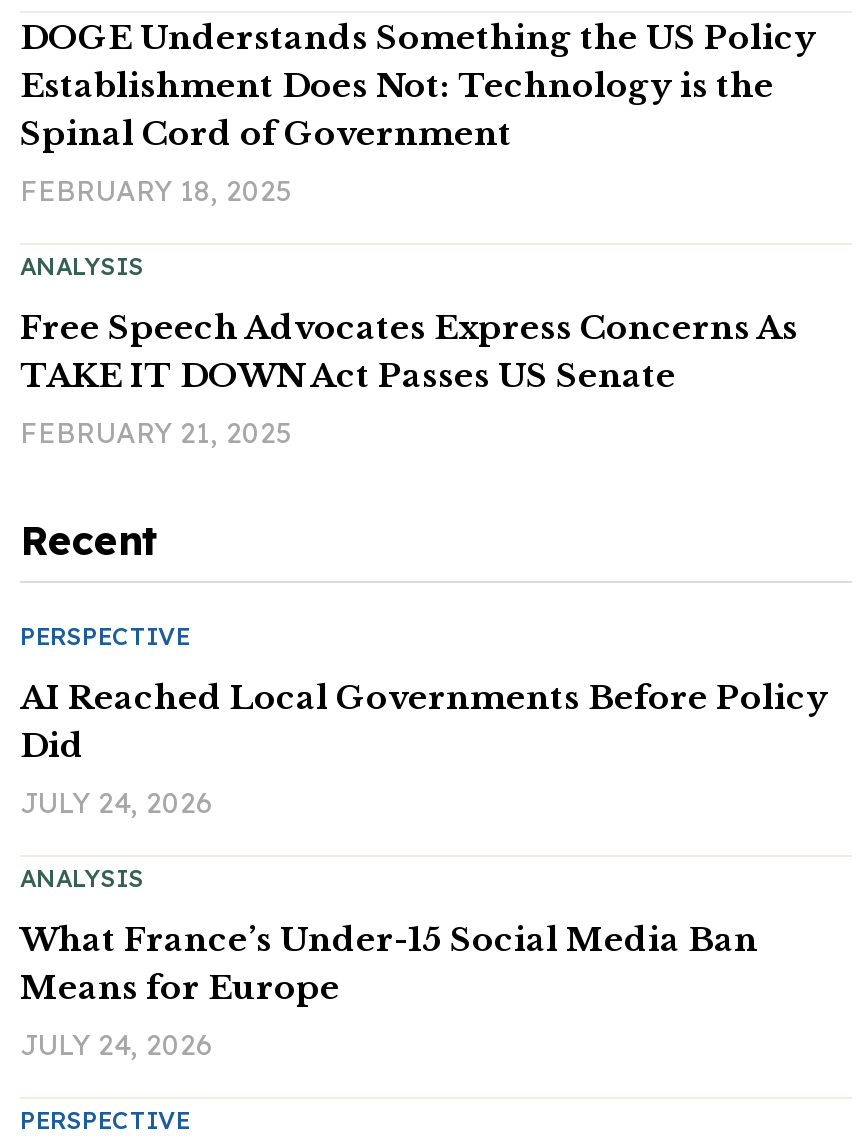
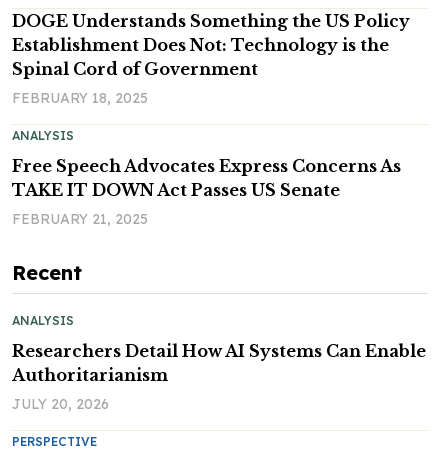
- PERSPECTIVE
- AI Reached Local Governments Before Policy
- Did
- JULY 24, 2026

- What France’s Under-15 Social Media Ban
- Means for Europe
+ Researchers Detail How AI Systems Can Enable
+ Authoritarianism

- JULY 24, 2026
+ JULY 20, 2026
